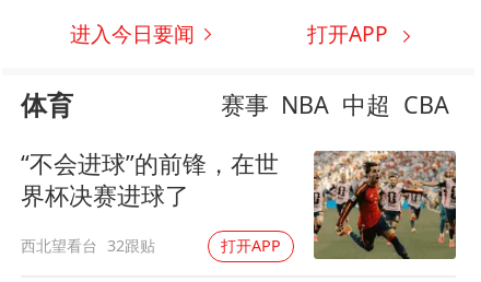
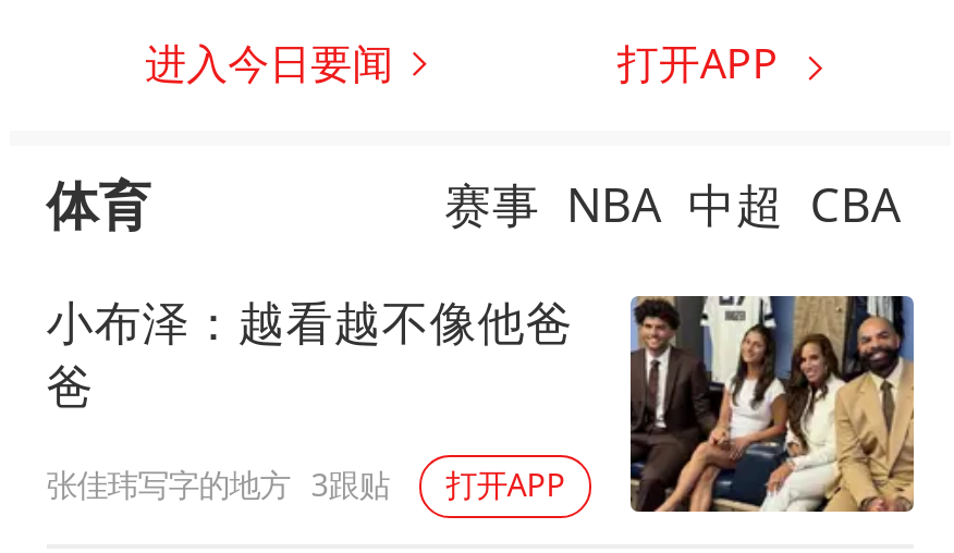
- [image]
- “不会进球”的前锋，在世
- 界杯决赛进球了
+ [image]
+ 小布泽：越看越不像他爸
+ 爸

- 西北望看台 32跟贴
+ 张佳玮写字的地方 3跟贴
